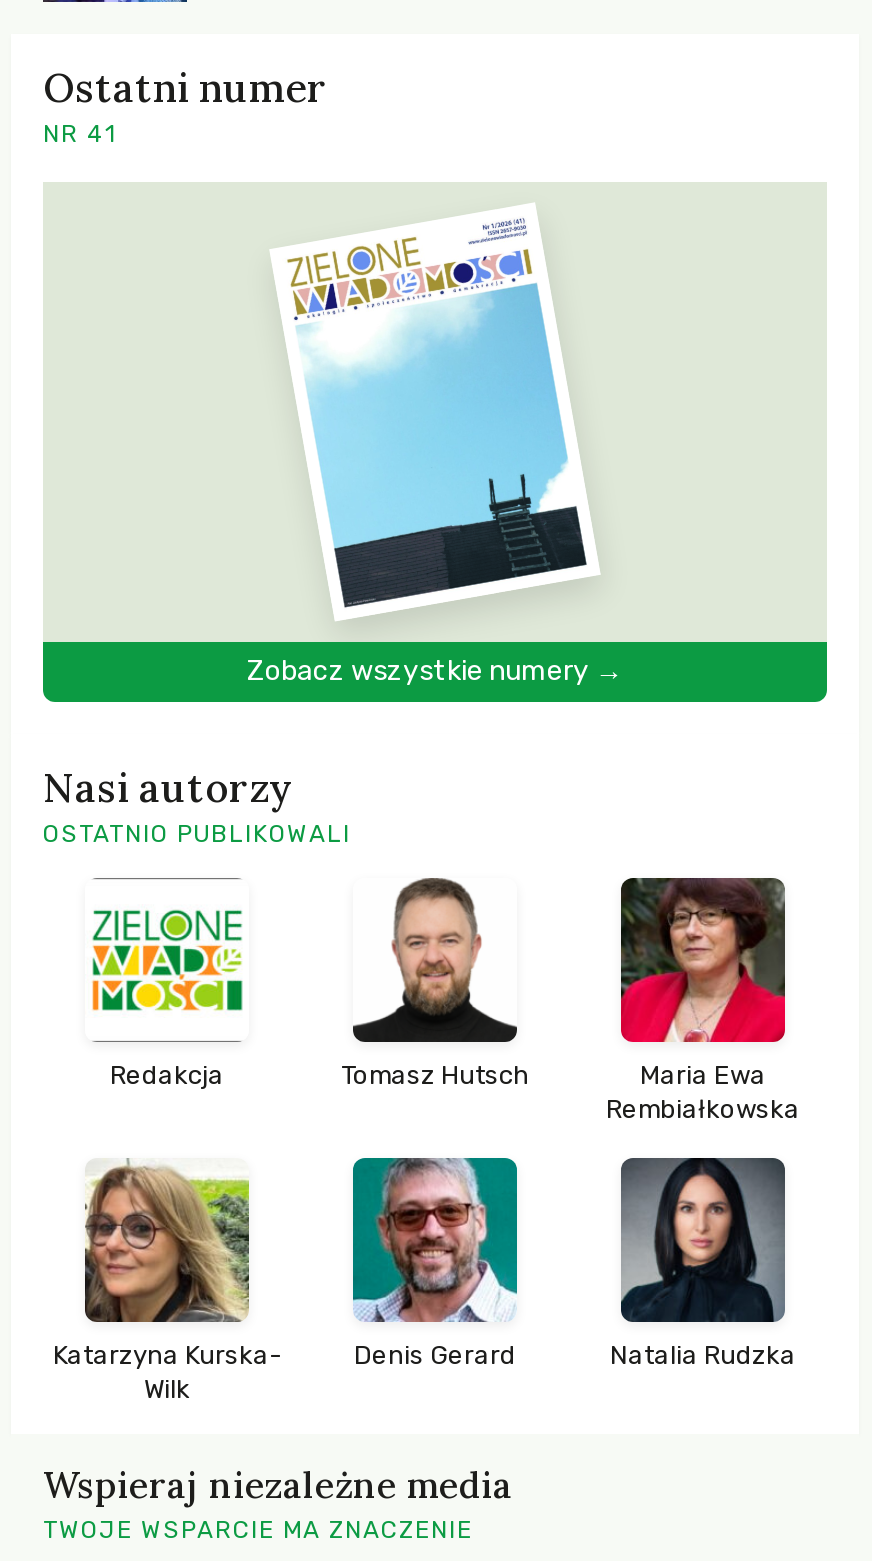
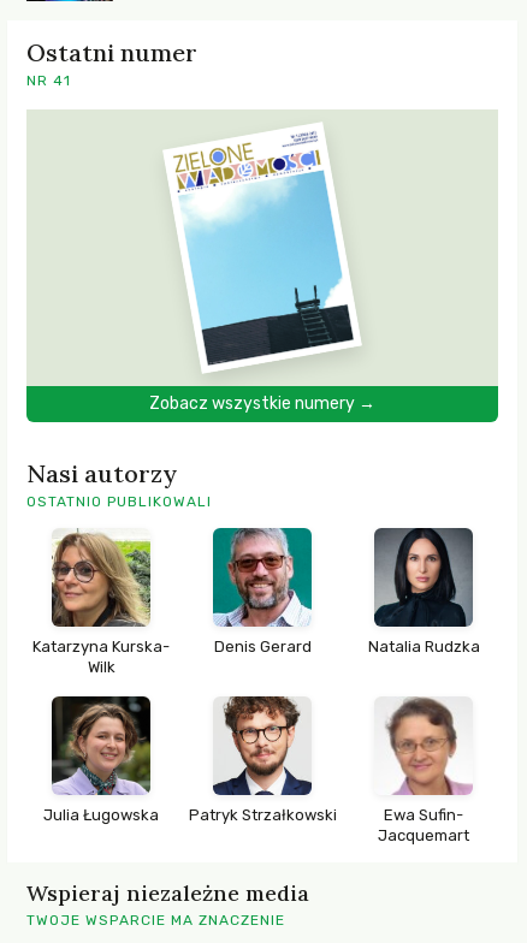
- [image]

- [image]
- Redakcja
- Tomasz Hutsch
- Maria Ewa
- Rembiałkowska

- [image]

moved up: [image] | Katarzyna Kurska- | Wilk | Denis Gerard | Natalia Rudzka

+ [image]
+ Julia Ługowska
+ Patryk Strzałkowski
+ Ewa Sufin-
+ Jacquemart

+ [image]

+ [image]
